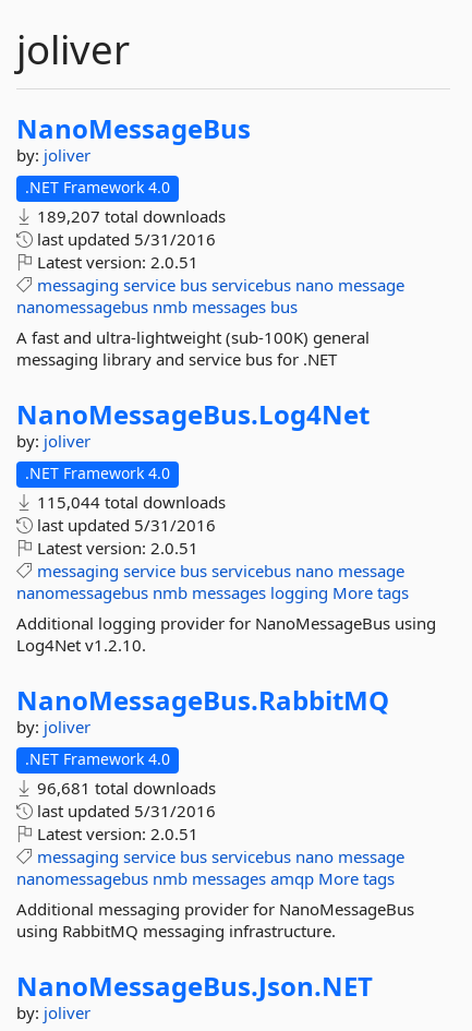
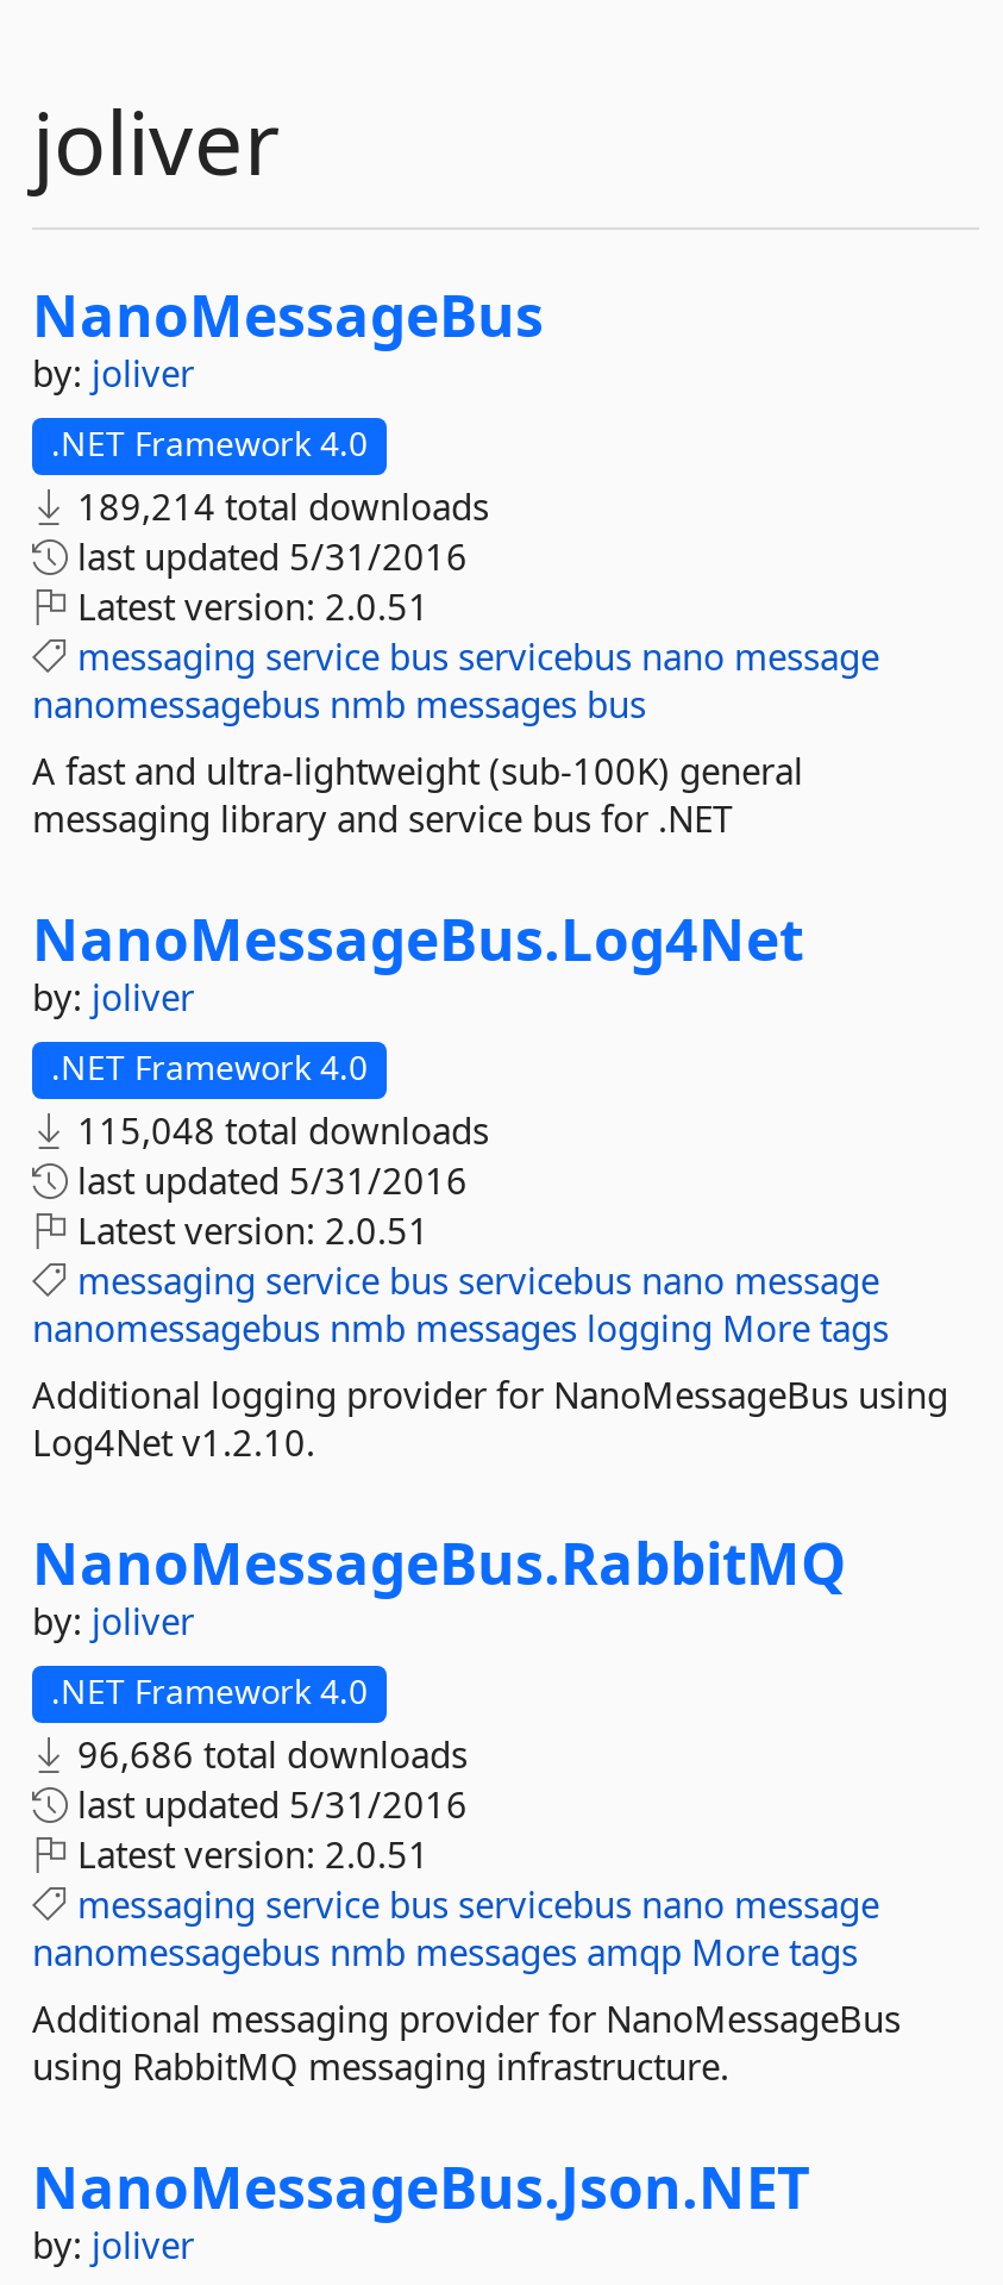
- 189,207 total downloads
+ 189,214 total downloads

- 115,044 total downloads
+ 115,048 total downloads

- 96,681 total downloads
+ 96,686 total downloads
